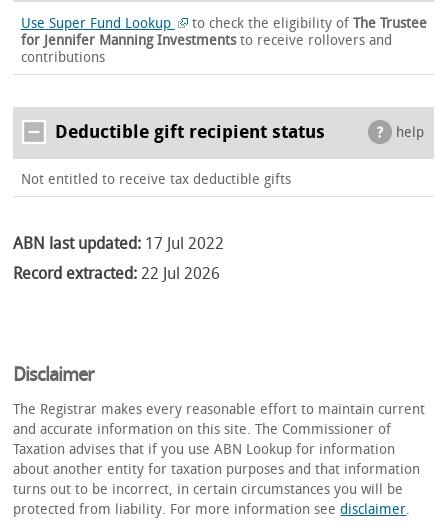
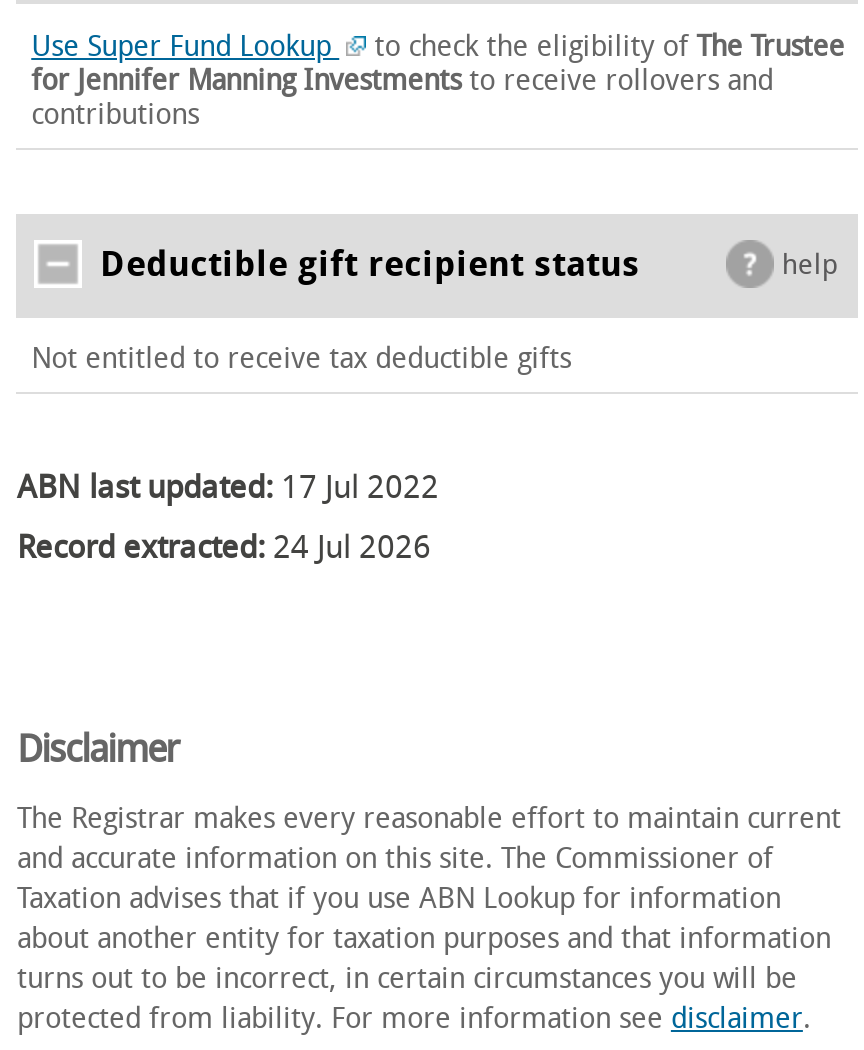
- Record extracted: 22 Jul 2026
+ Record extracted: 24 Jul 2026
